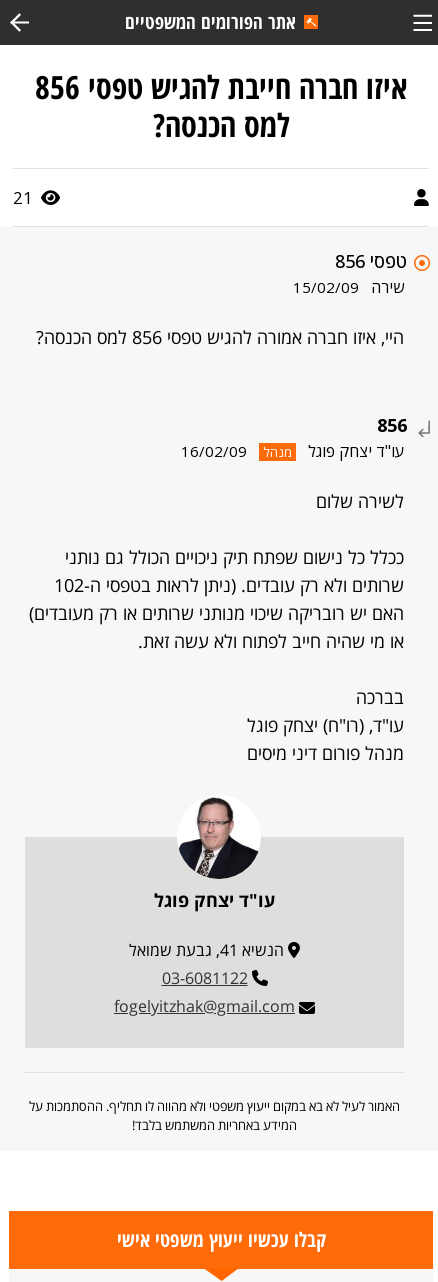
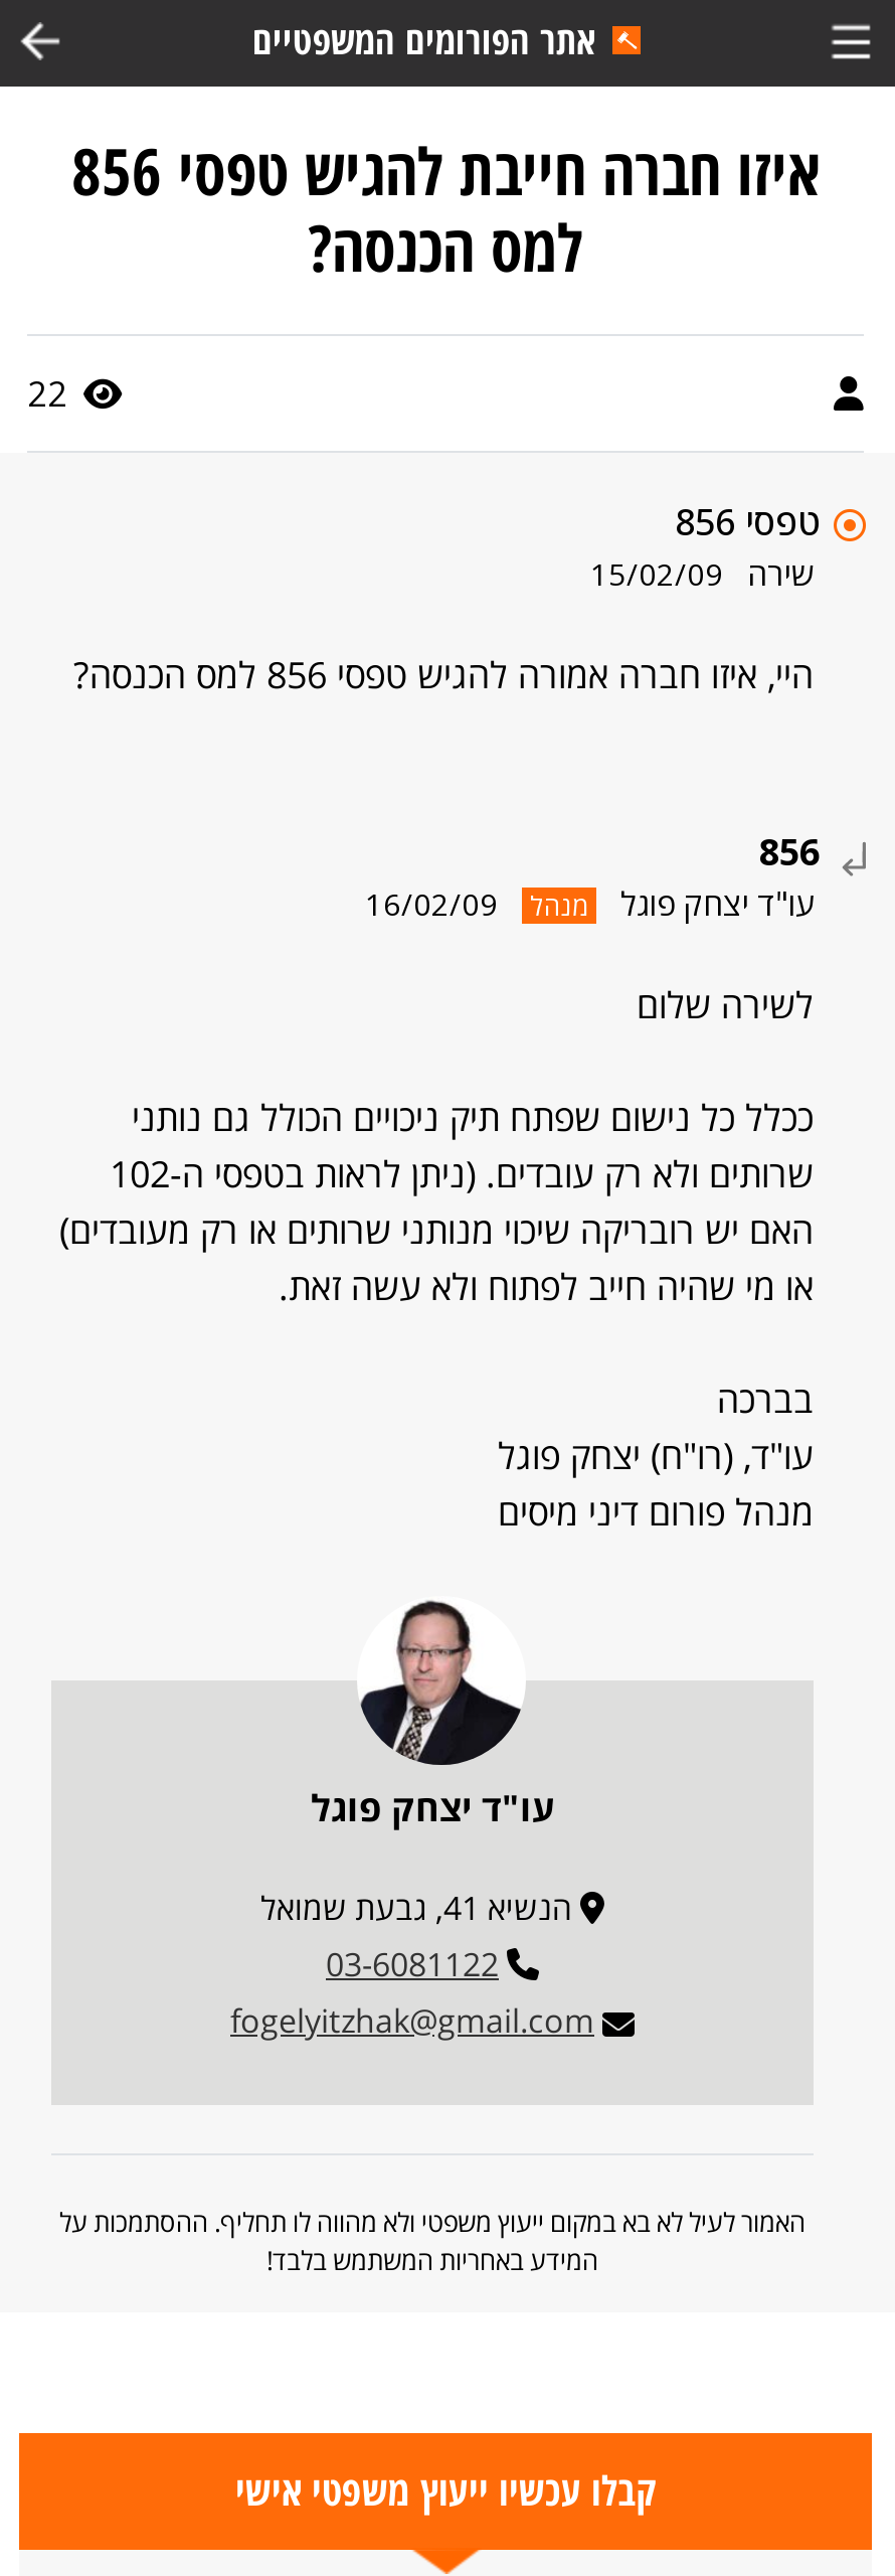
- 21
+ 22
